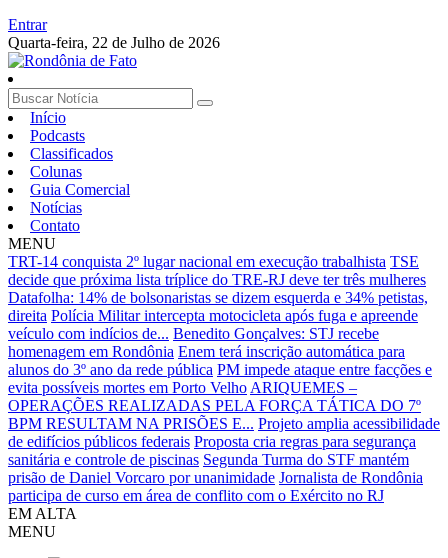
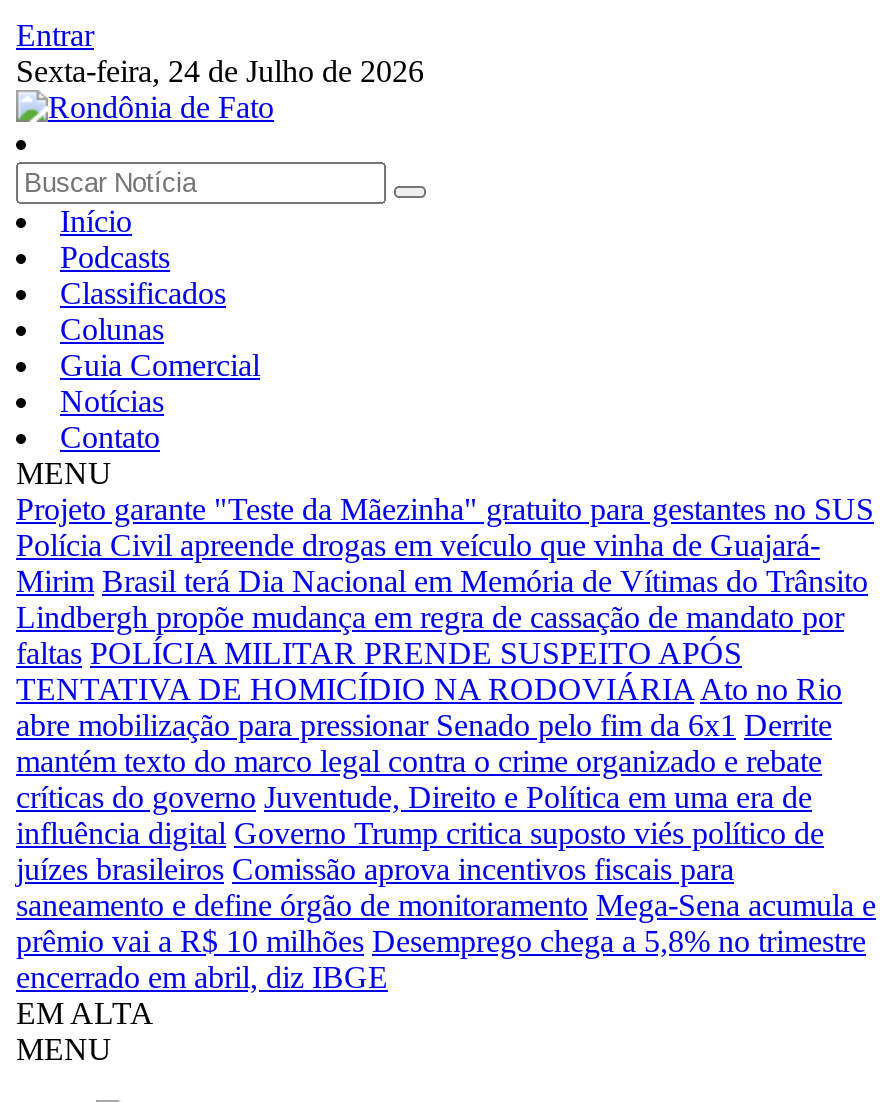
- Quarta-feira, 22 de Julho de 2026
+ Sexta-feira, 24 de Julho de 2026

- TRT-14 conquista 2º lugar nacional em execução trabalhista TSE
- decide que próxima lista tríplice do TRE-RJ deve ter três mulheres
- Datafolha: 14% de bolsonaristas se dizem esquerda e 34% petistas,
- direita Polícia Militar intercepta motocicleta após fuga e apreende
- veículo com indícios de... Benedito Gonçalves: STJ recebe
- homenagem em Rondônia Enem terá inscrição automática para
- alunos do 3º ano da rede pública PM impede ataque entre facções e
- evita possíveis mortes em Porto Velho ARIQUEMES –
- OPERAÇÕES REALIZADAS PELA FORÇA TÁTICA DO 7º
- BPM RESULTAM NA PRISÕES E... Projeto amplia acessibilidade
- de edifícios públicos federais Proposta cria regras para segurança
- sanitária e controle de piscinas Segunda Turma do STF mantém
- prisão de Daniel Vorcaro por unanimidade Jornalista de Rondônia
- participa de curso em área de conflito com o Exército no RJ
+ Projeto garante "Teste da Mãezinha" gratuito para gestantes no SUS
+ Polícia Civil apreende drogas em veículo que vinha de Guajará-
+ Mirim Brasil terá Dia Nacional em Memória de Vítimas do Trânsito
+ Lindbergh propõe mudança em regra de cassação de mandato por
+ faltas POLÍCIA MILITAR PRENDE SUSPEITO APÓS
+ TENTATIVA DE HOMICÍDIO NA RODOVIÁRIA Ato no Rio
+ abre mobilização para pressionar Senado pelo fim da 6x1 Derrite
+ mantém texto do marco legal contra o crime organizado e rebate
+ críticas do governo Juventude, Direito e Política em uma era de
+ influência digital Governo Trump critica suposto viés político de
+ juízes brasileiros Comissão aprova incentivos fiscais para
+ saneamento e define órgão de monitoramento Mega-Sena acumula e
+ prêmio vai a R$ 10 milhões Desemprego chega a 5,8% no trimestre
+ encerrado em abril, diz IBGE
